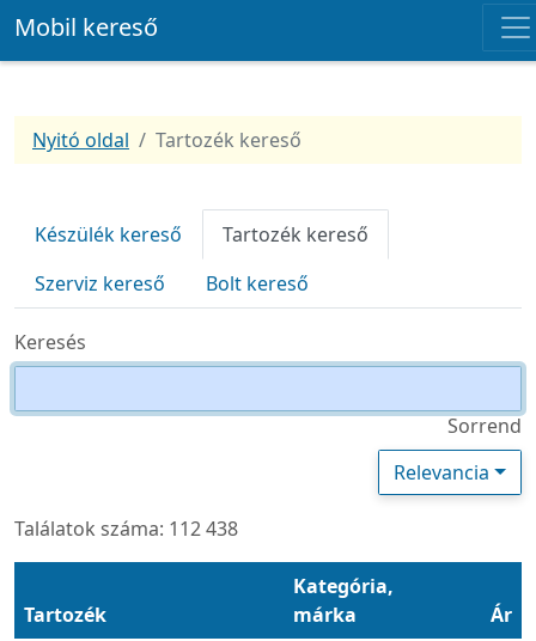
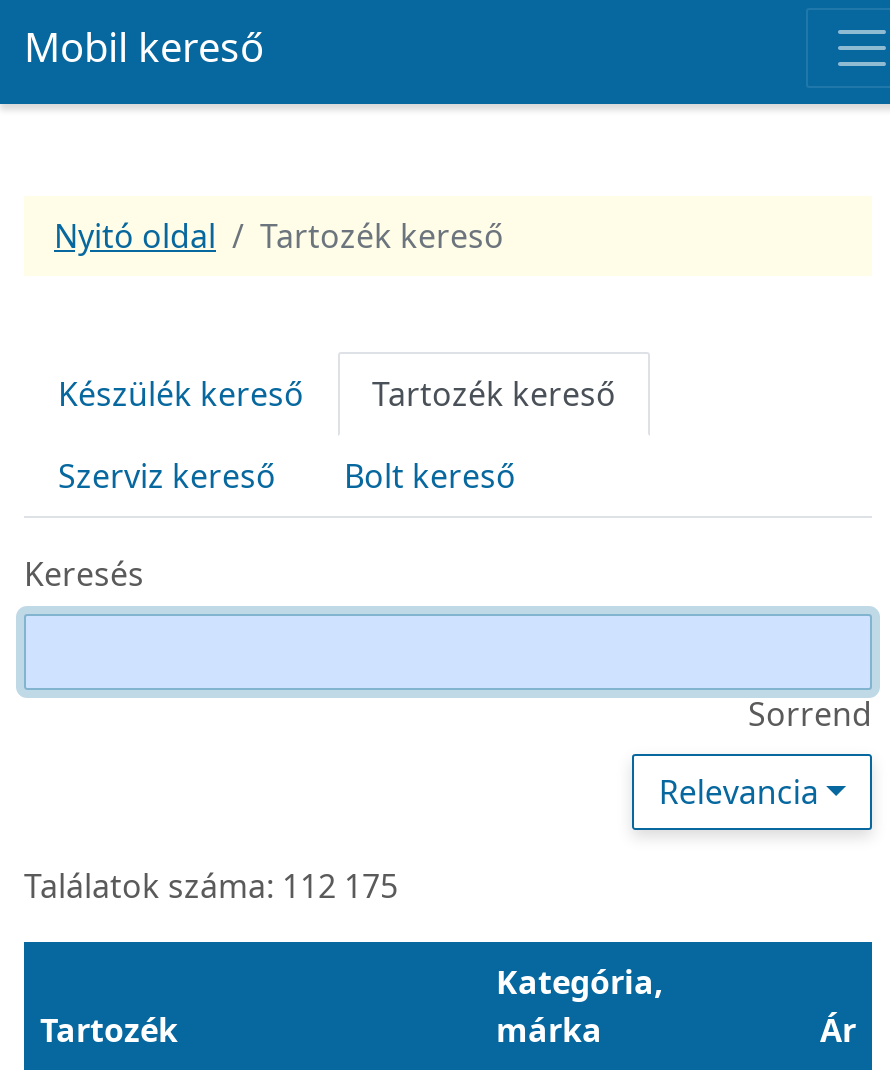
- Találatok száma: 112 438
+ Találatok száma: 112 175
